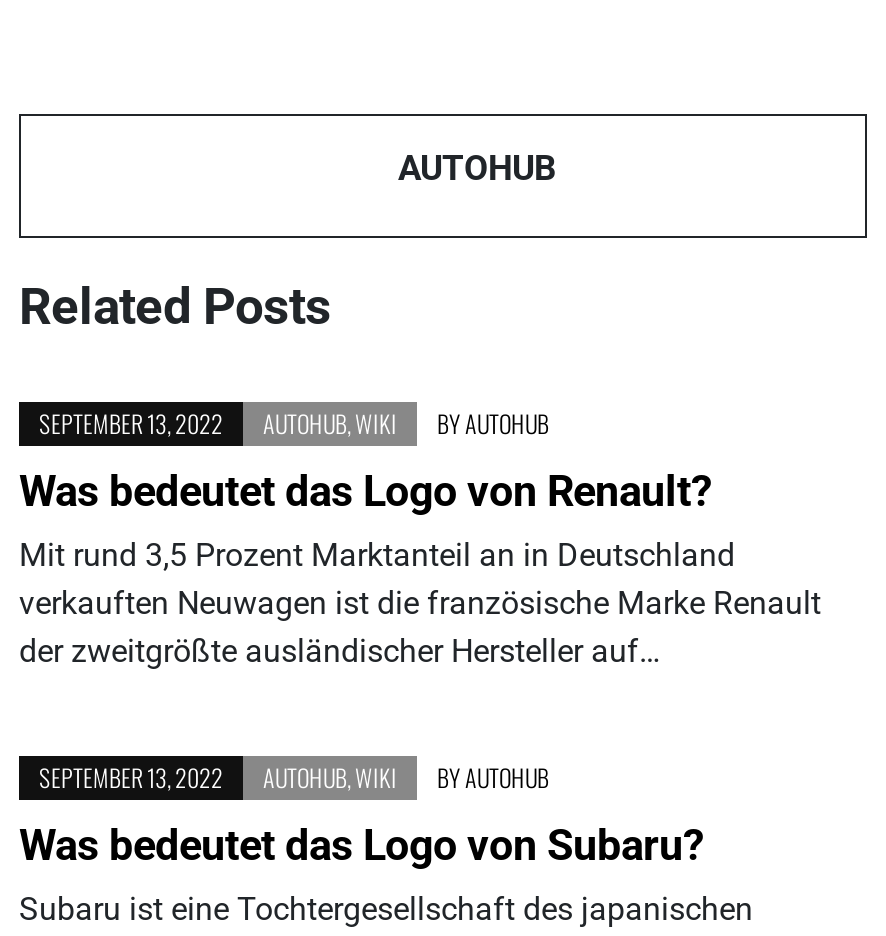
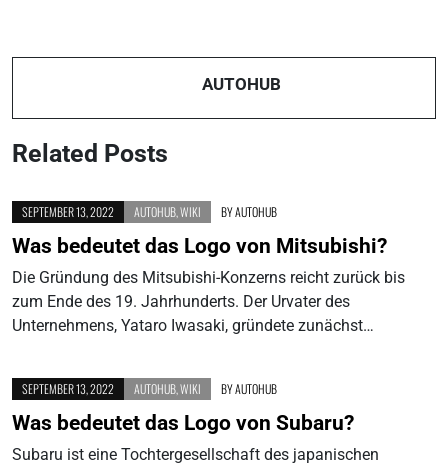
- Was bedeutet das Logo von Renault?
- Mit rund 3,5 Prozent Marktanteil an in Deutschland
- verkauften Neuwagen ist die französische Marke Renault
- der zweitgrößte ausländischer Hersteller auf…
+ Was bedeutet das Logo von Mitsubishi?
+ Die Gründung des Mitsubishi-Konzerns reicht zurück bis
+ zum Ende des 19. Jahrhunderts. Der Urvater des
+ Unternehmens, Yataro Iwasaki, gründete zunächst…
